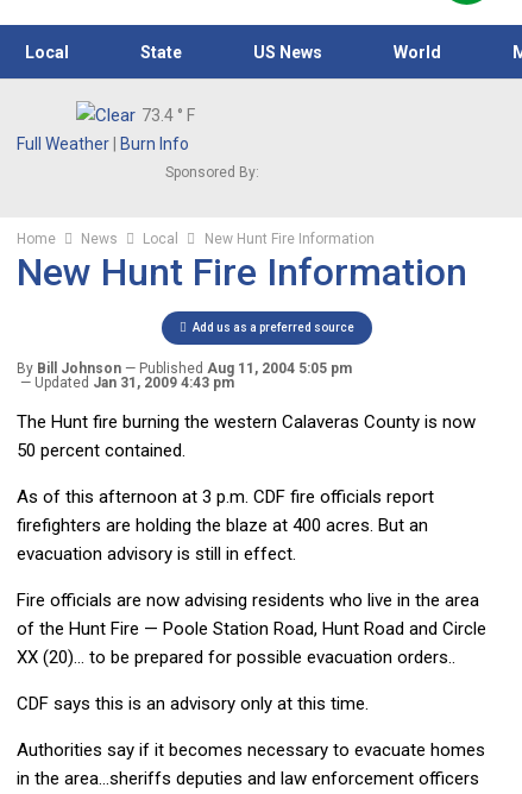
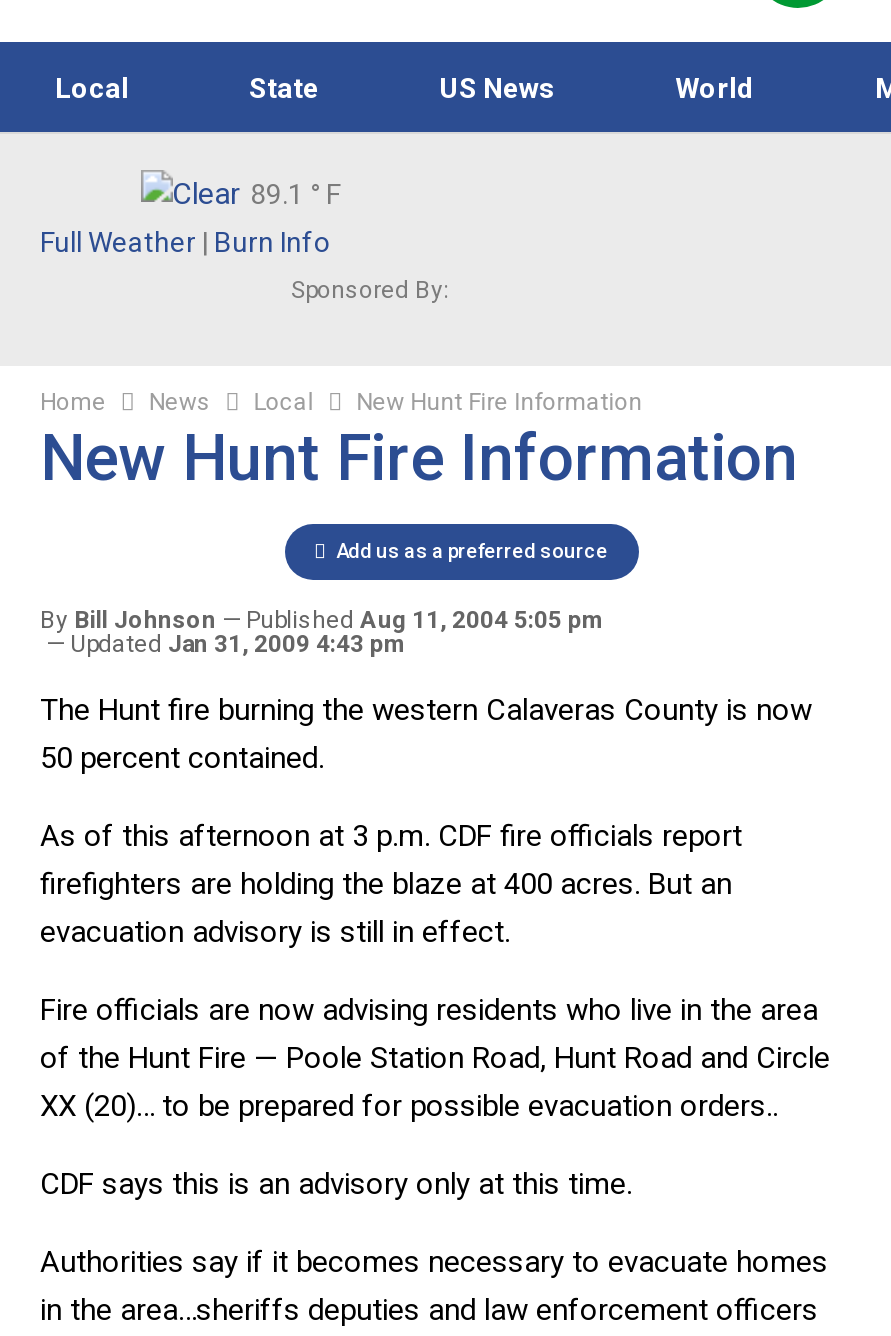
- 73.4 ° F
+ 89.1 ° F
